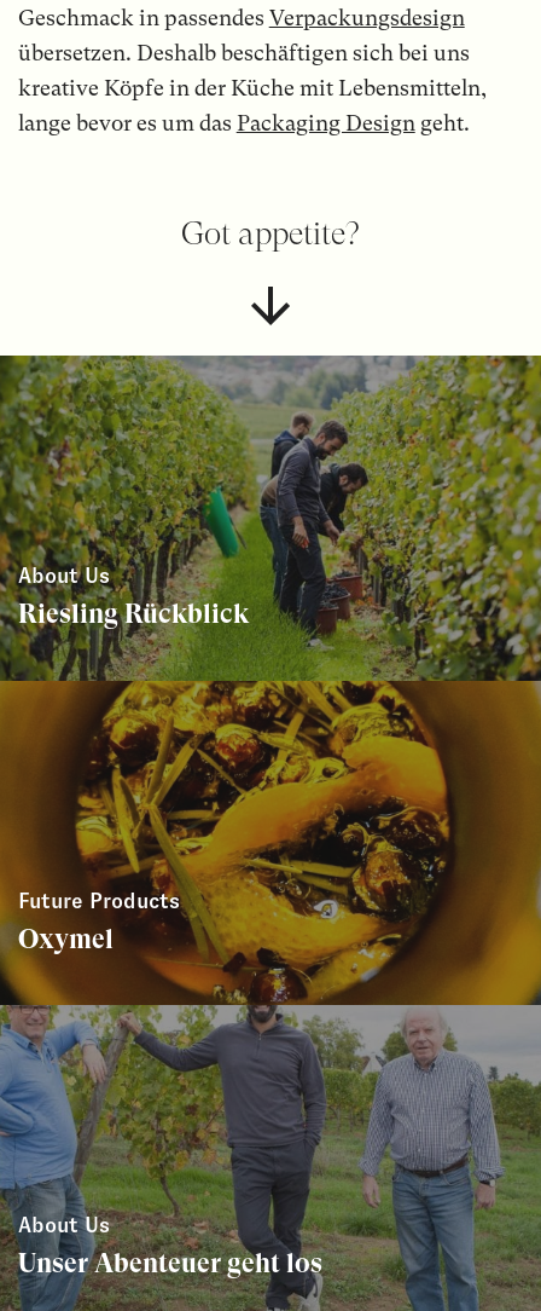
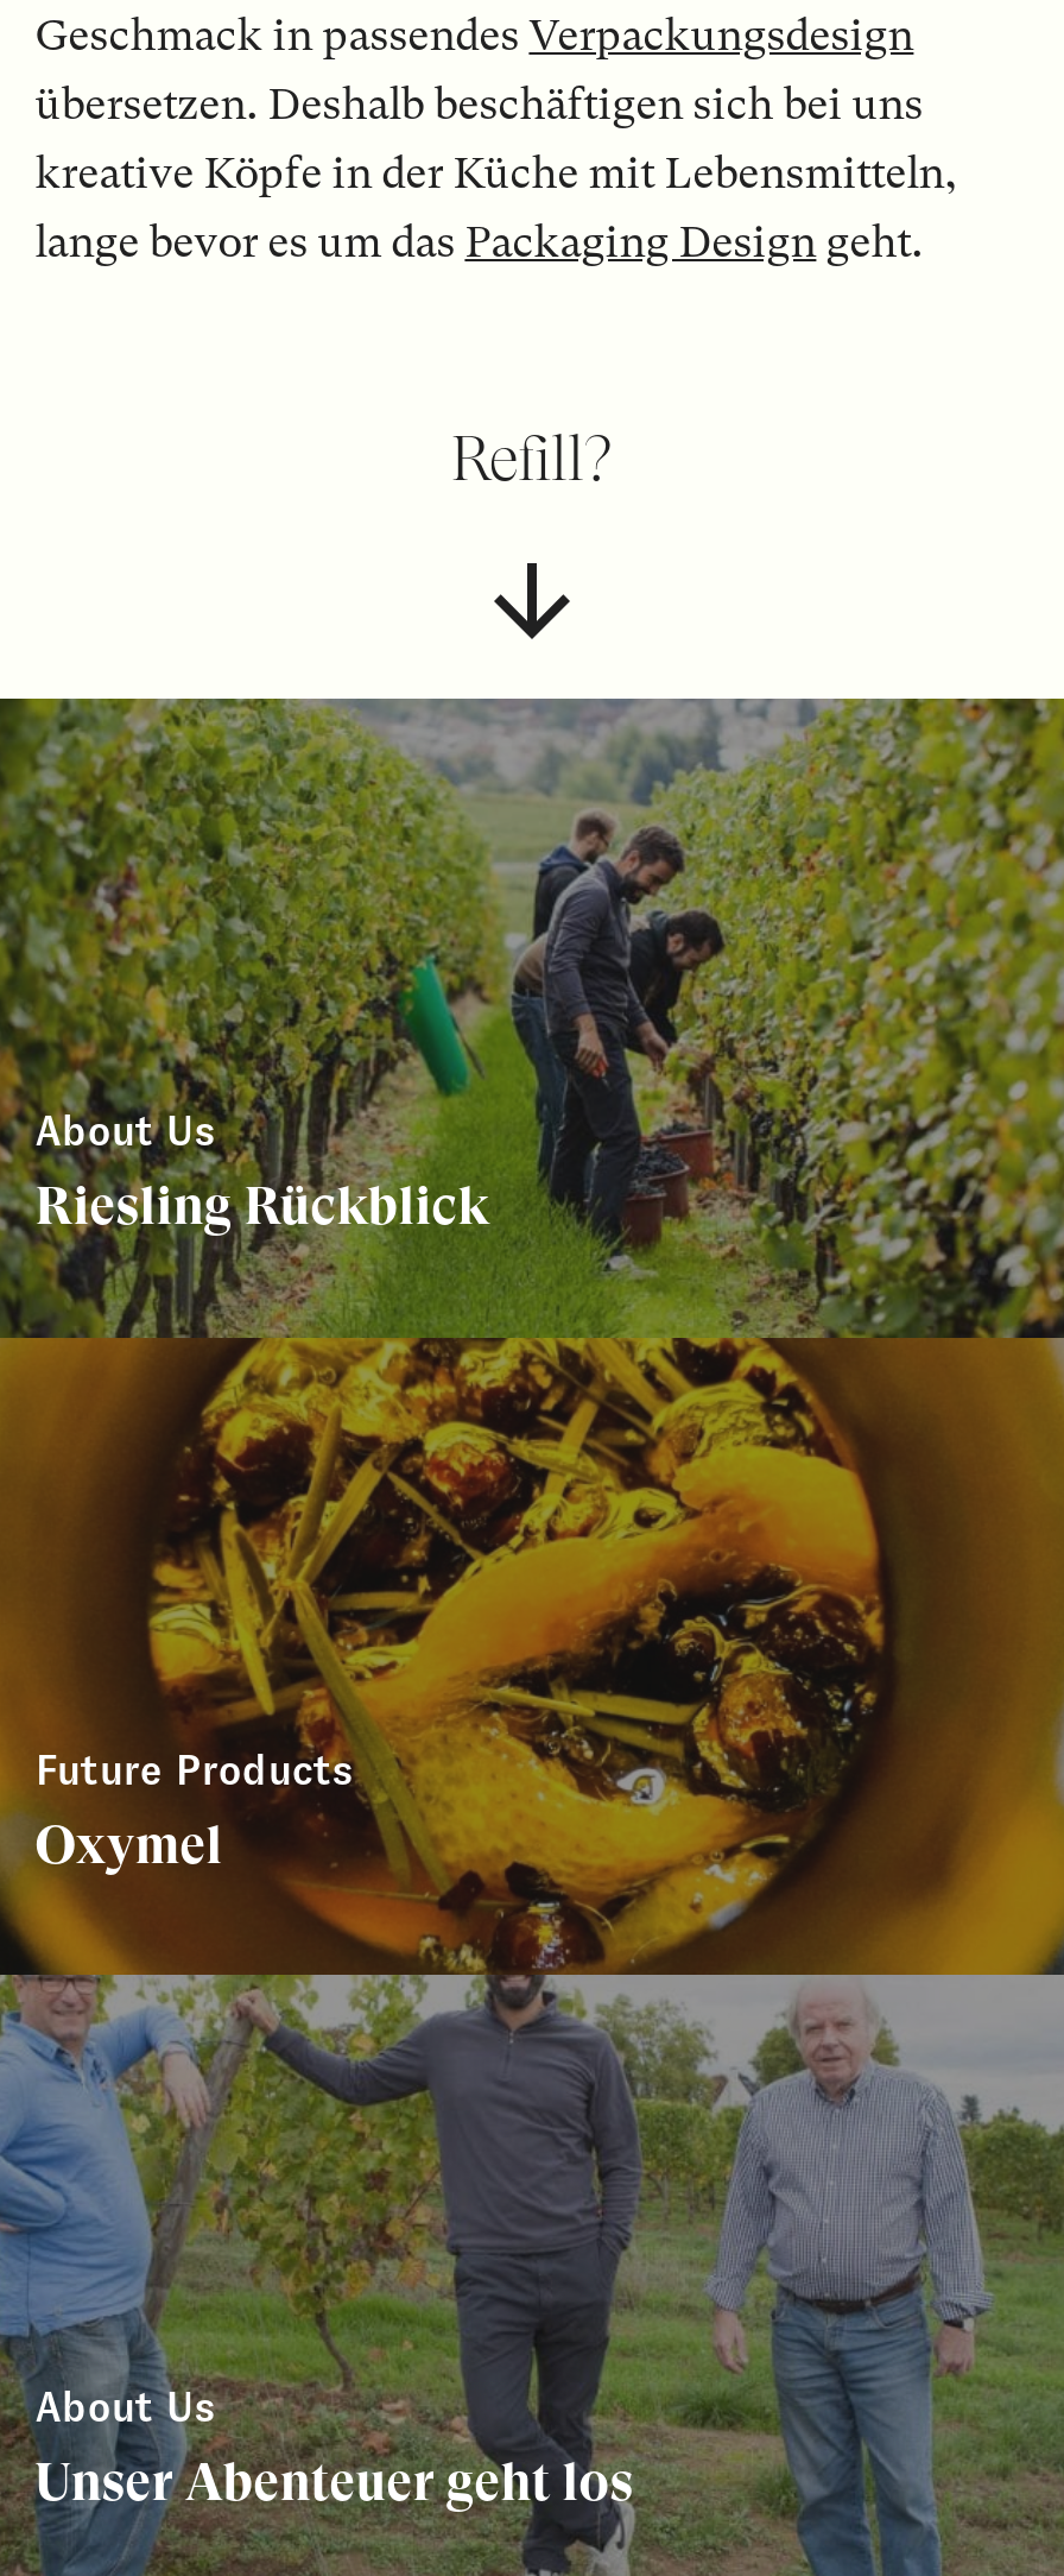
- Got appetite?
+ Refill?
